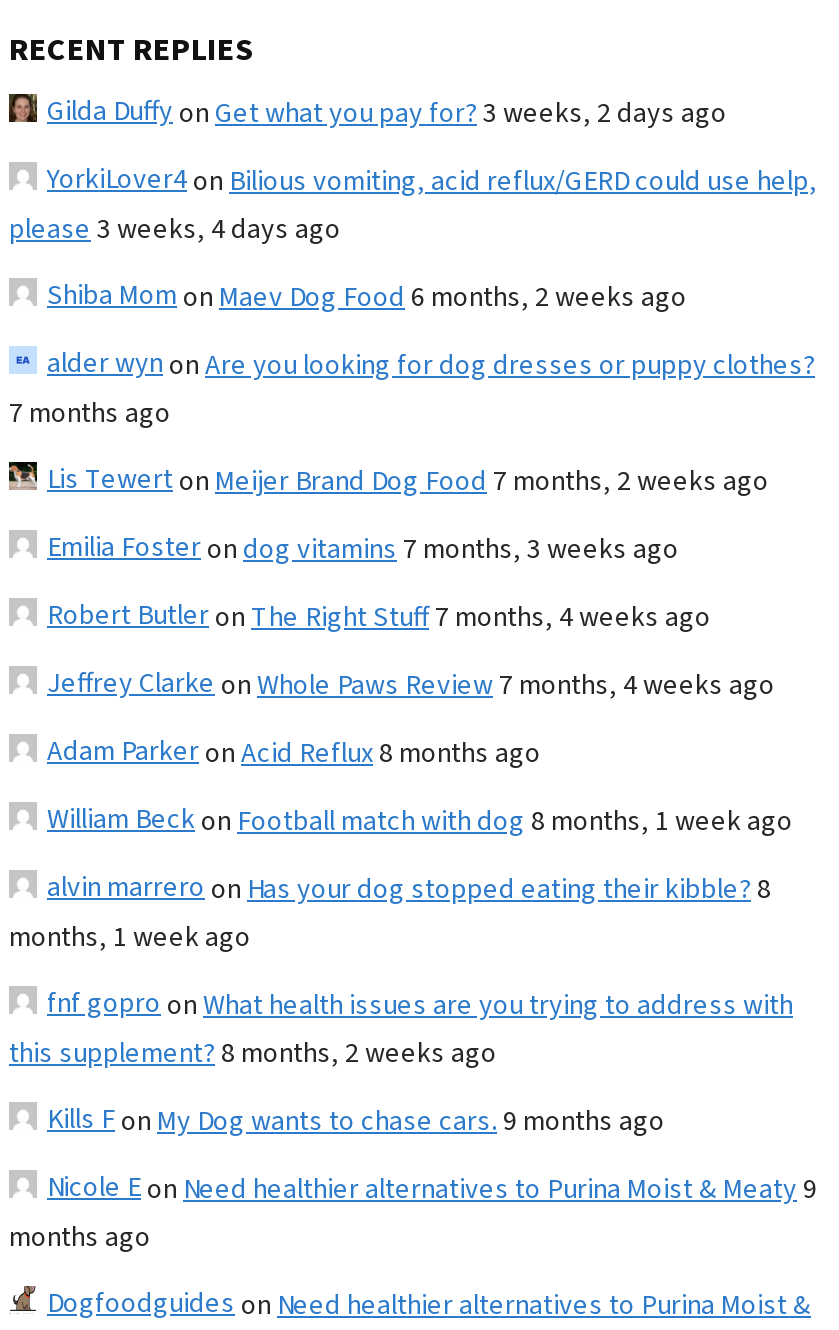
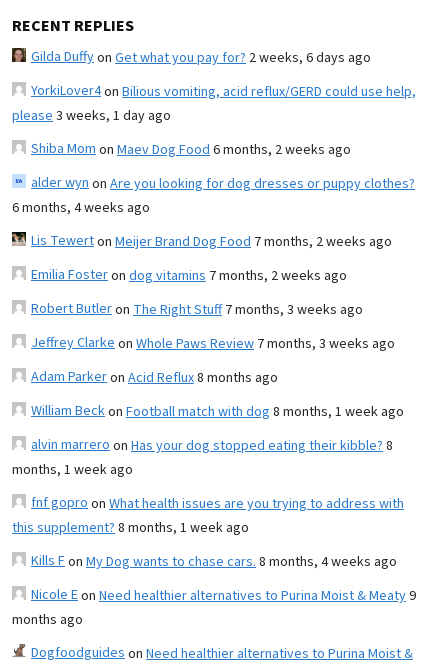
- Gilda Duffyon Get what you pay for? 3 weeks, 2 days ago
+ Gilda Duffyon Get what you pay for? 2 weeks, 6 days ago

- please 3 weeks, 4 days ago
+ please 3 weeks, 1 day ago

- 7 months ago
+ 6 months, 4 weeks ago

- Emilia Fosteron dog vitamins 7 months, 3 weeks ago
+ Emilia Fosteron dog vitamins 7 months, 2 weeks ago

- Robert Butleron The Right Stuff 7 months, 4 weeks ago
+ Robert Butleron The Right Stuff 7 months, 3 weeks ago

- Jeffrey Clarkeon Whole Paws Review 7 months, 4 weeks ago
+ Jeffrey Clarkeon Whole Paws Review 7 months, 3 weeks ago

- this supplement? 8 months, 2 weeks ago
+ this supplement? 8 months, 1 week ago

- Kills Fon My Dog wants to chase cars. 9 months ago
+ Kills Fon My Dog wants to chase cars. 8 months, 4 weeks ago
